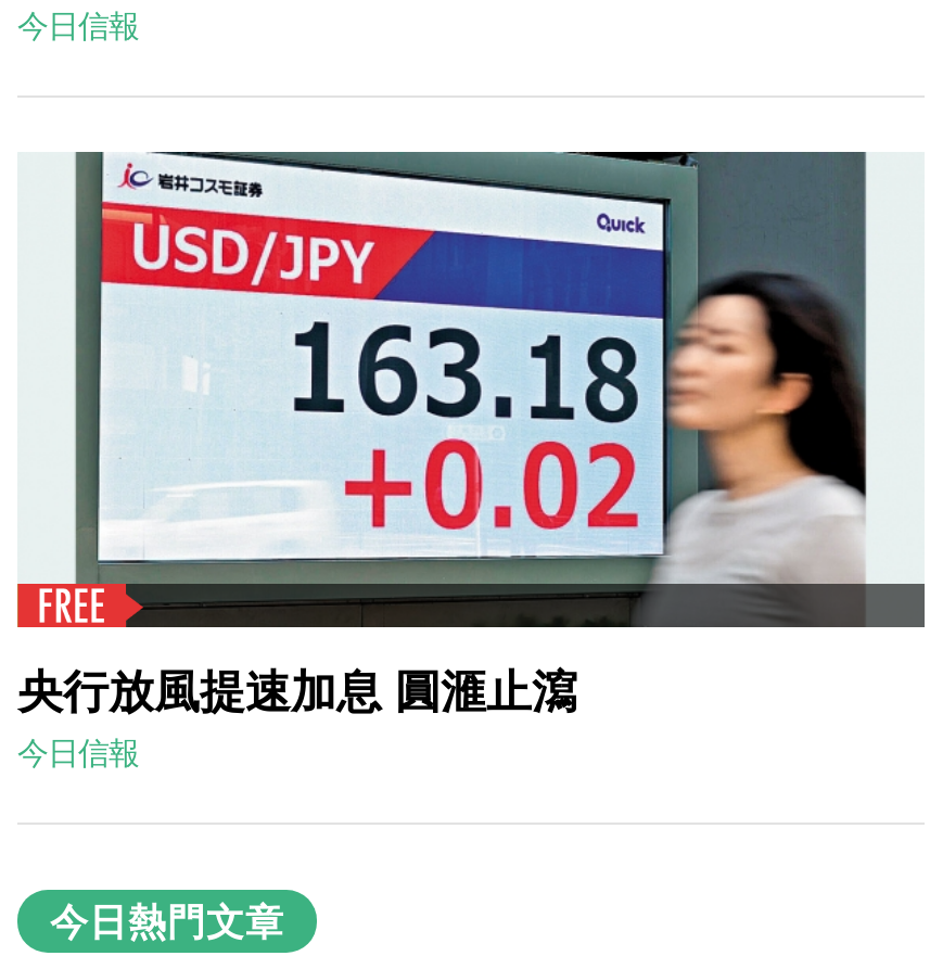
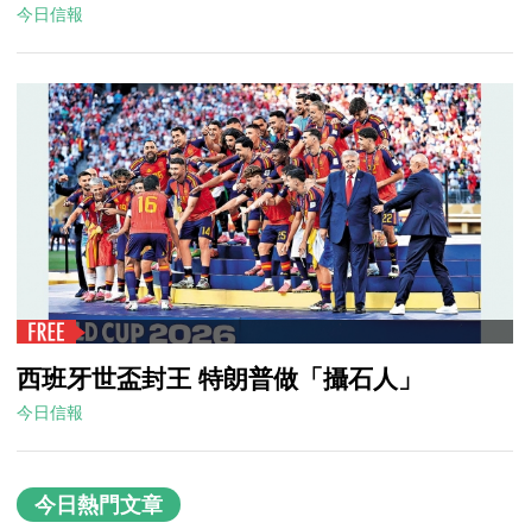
- [image]
- 央行放風提速加息 圓滙止瀉
+ [image]
+ 西班牙世盃封王 特朗普做「攝石人」
